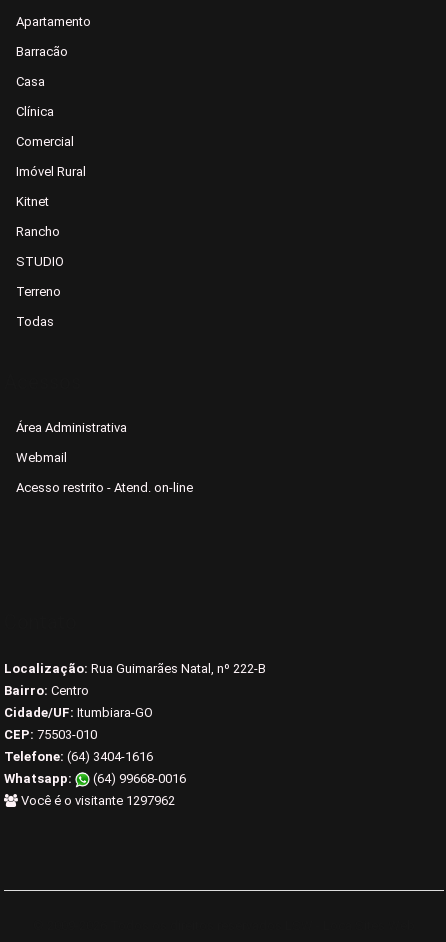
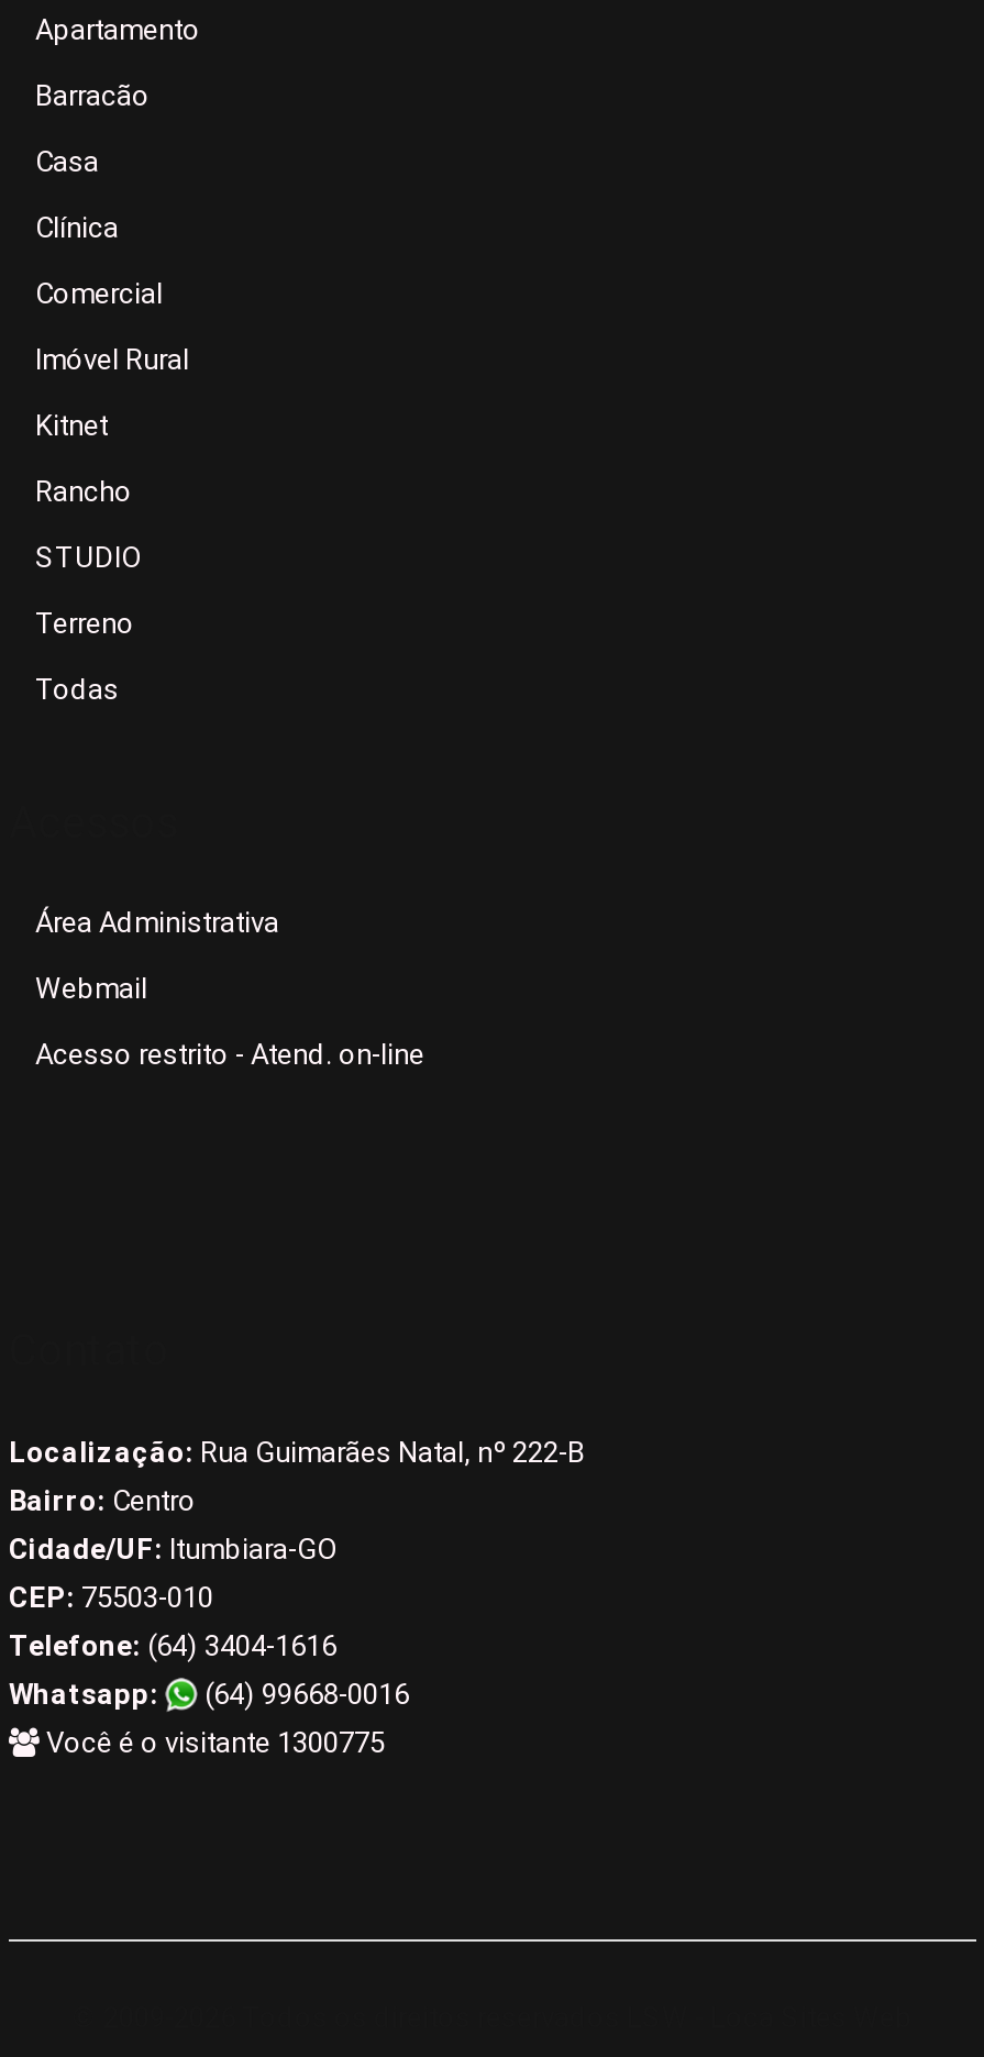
- Você é o visitante 1297962
+ Você é o visitante 1300775
